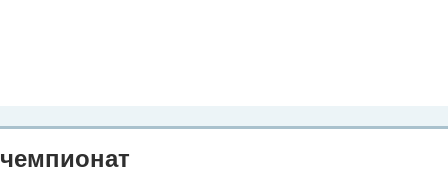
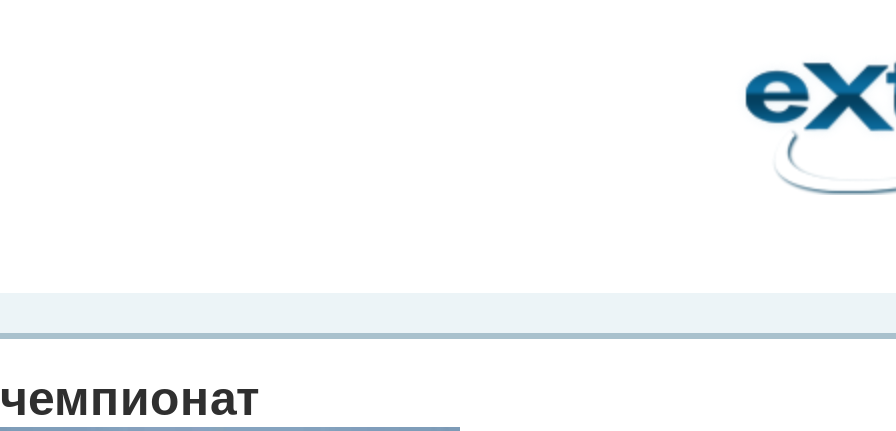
+ [image]
